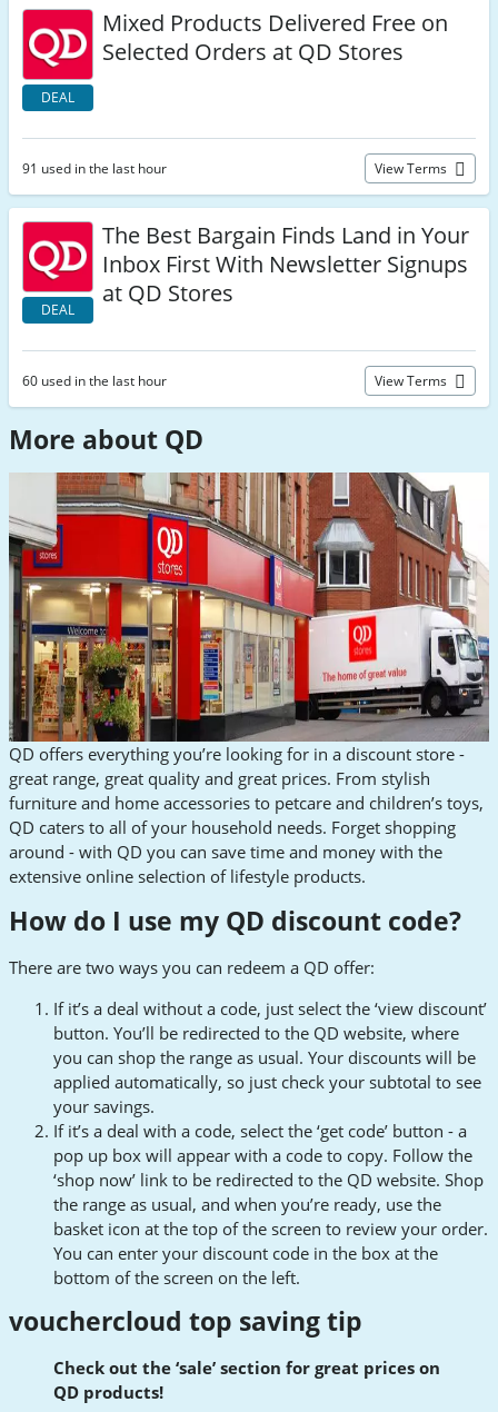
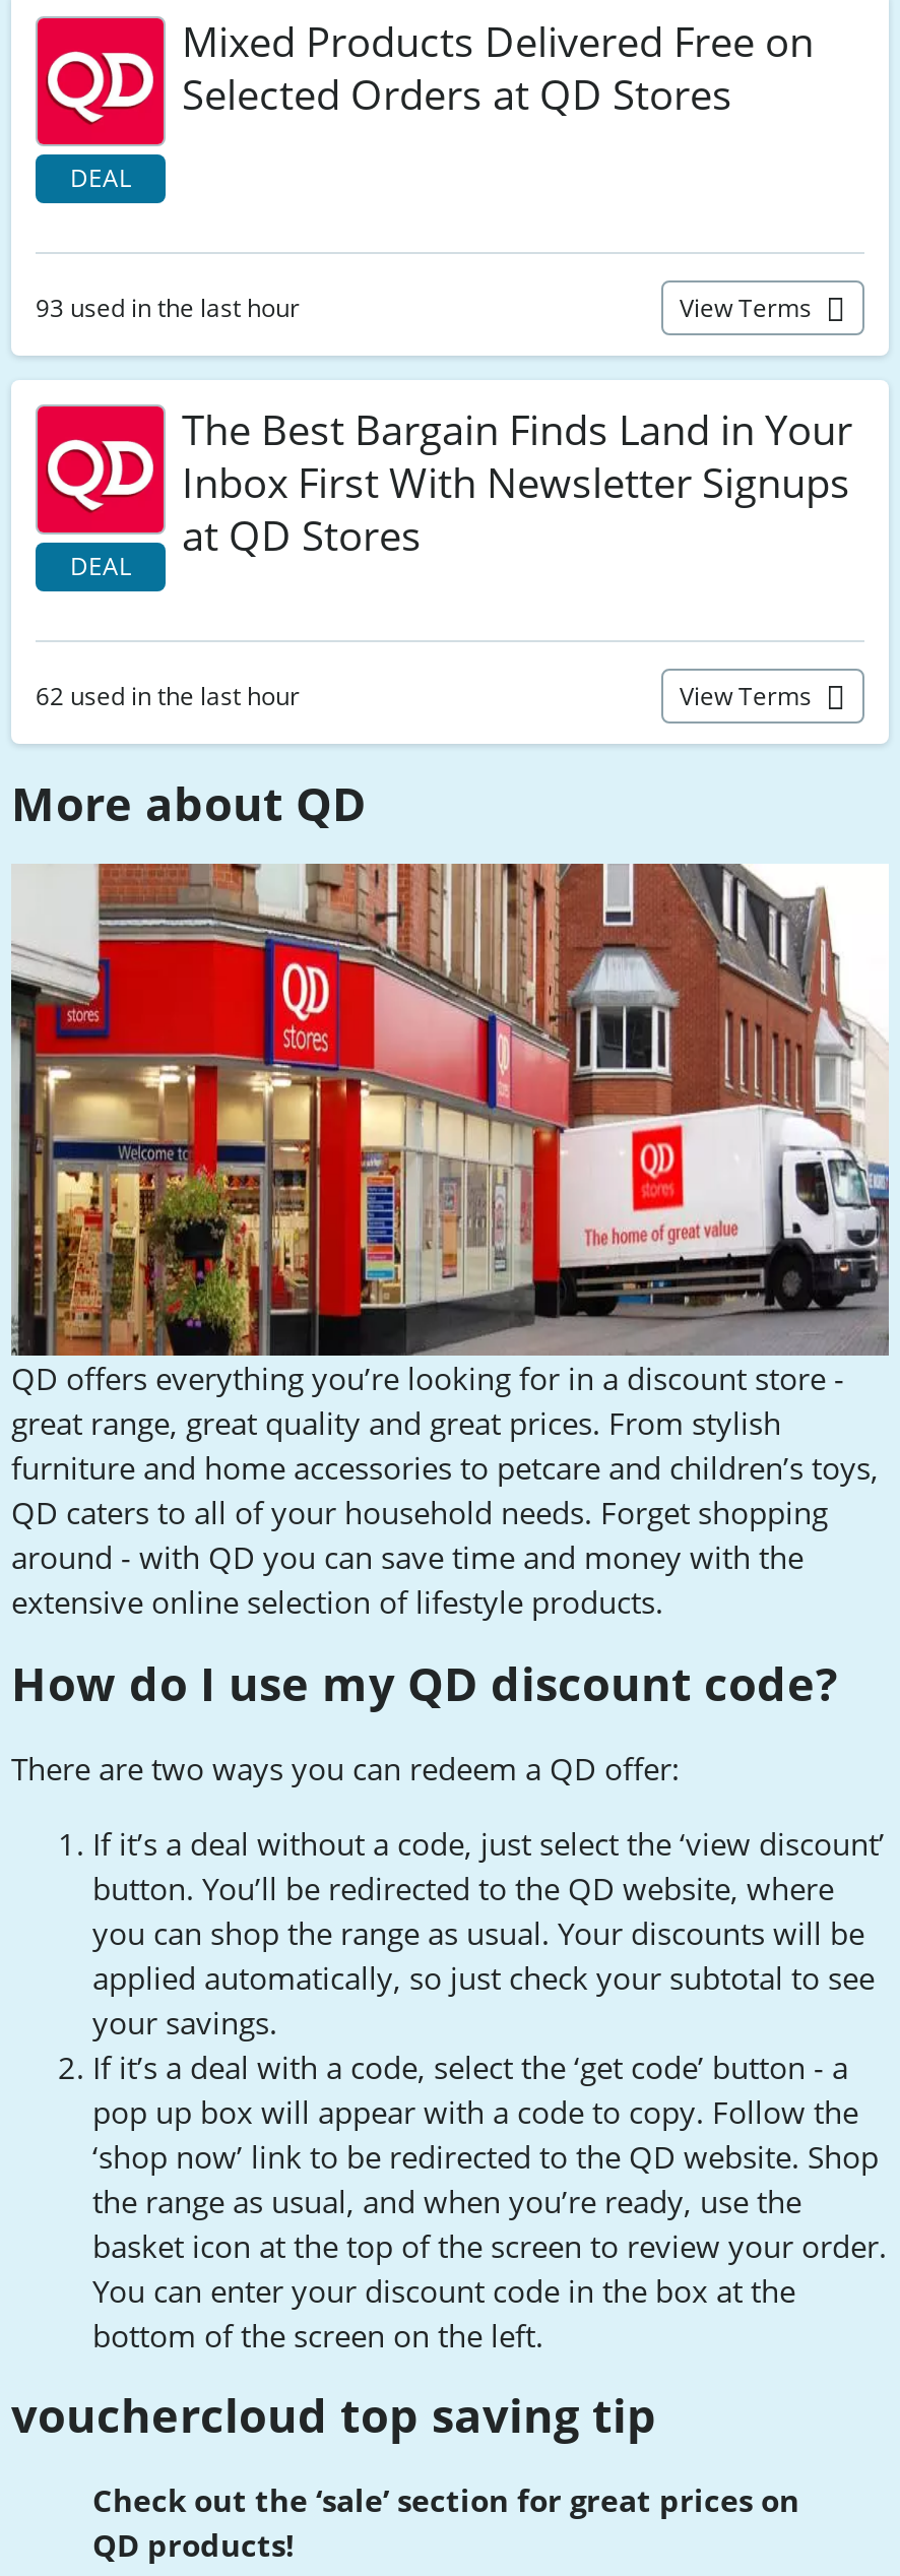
- 91 used in the last hour
+ 93 used in the last hour

- 60 used in the last hour
+ 62 used in the last hour
